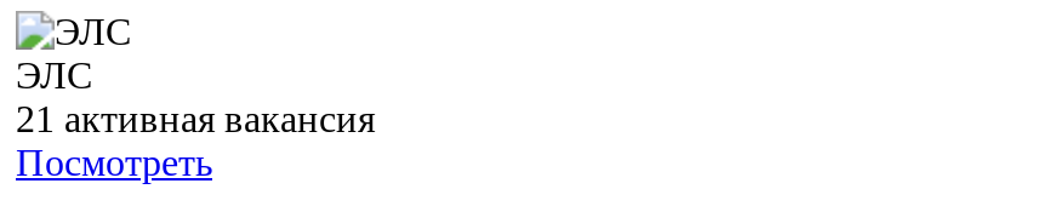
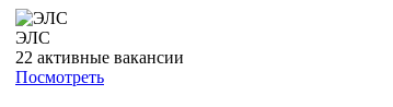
- 21 активная вакансия
+ 22 активные вакансии
